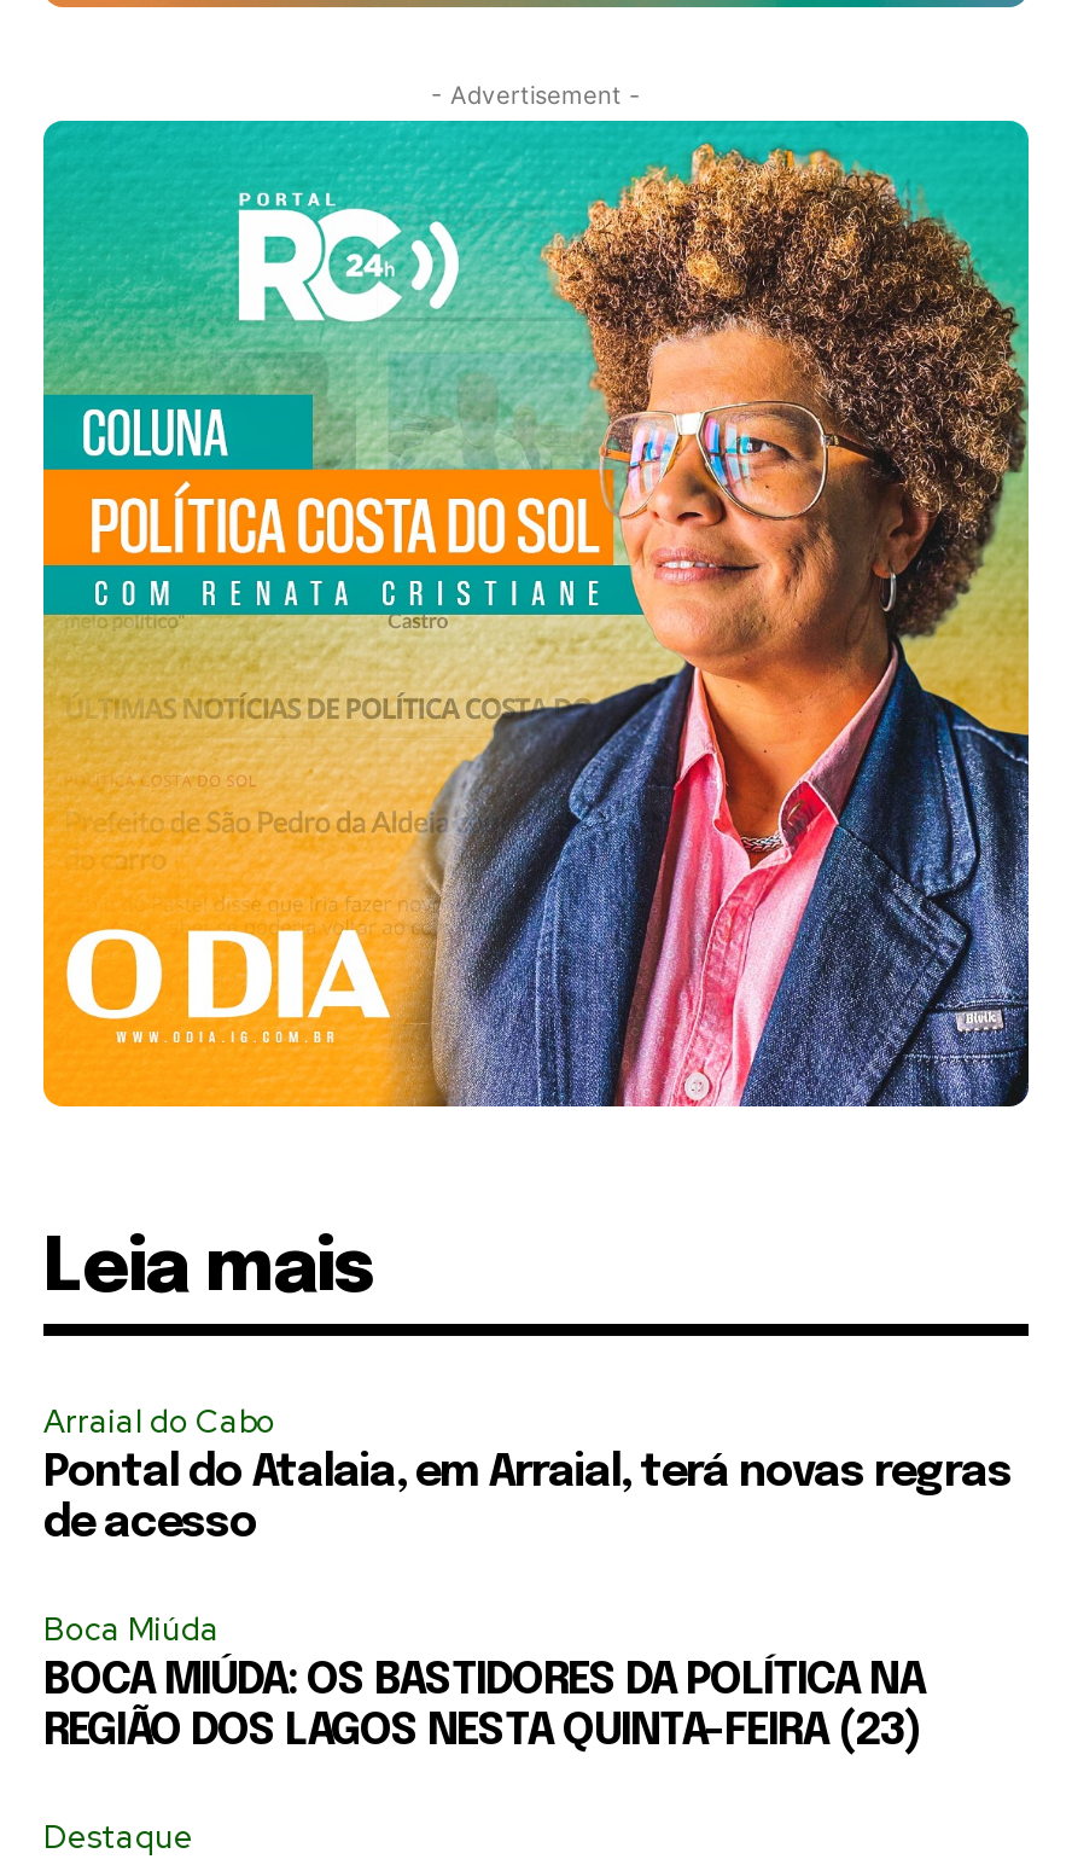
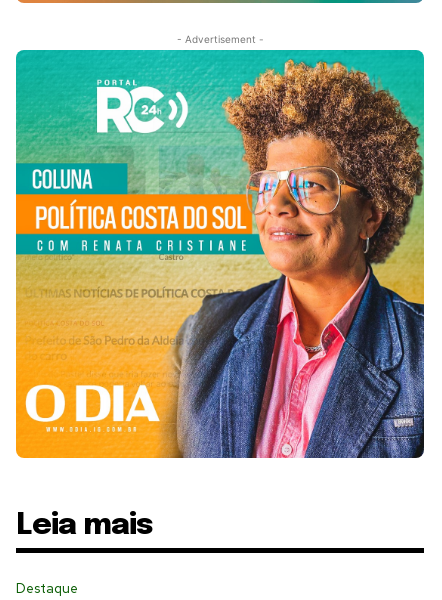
- Arraial do Cabo
- Pontal do Atalaia, em Arraial, terá novas regras
- de acesso
- Boca Miúda
- BOCA MIÚDA: OS BASTIDORES DA POLÍTICA NA
- REGIÃO DOS LAGOS NESTA QUINTA-FEIRA (23)
